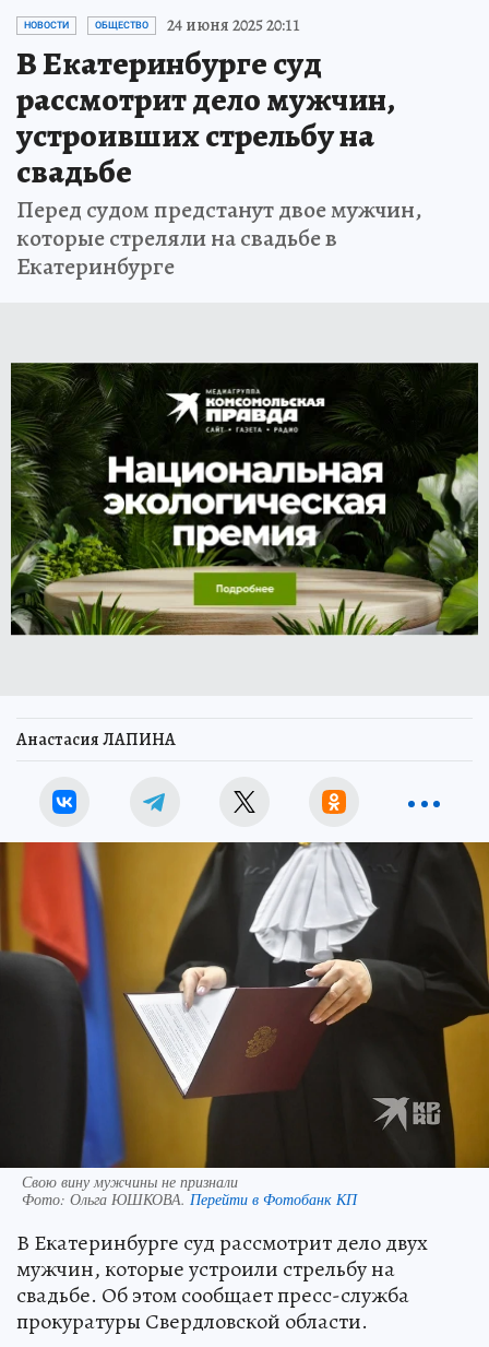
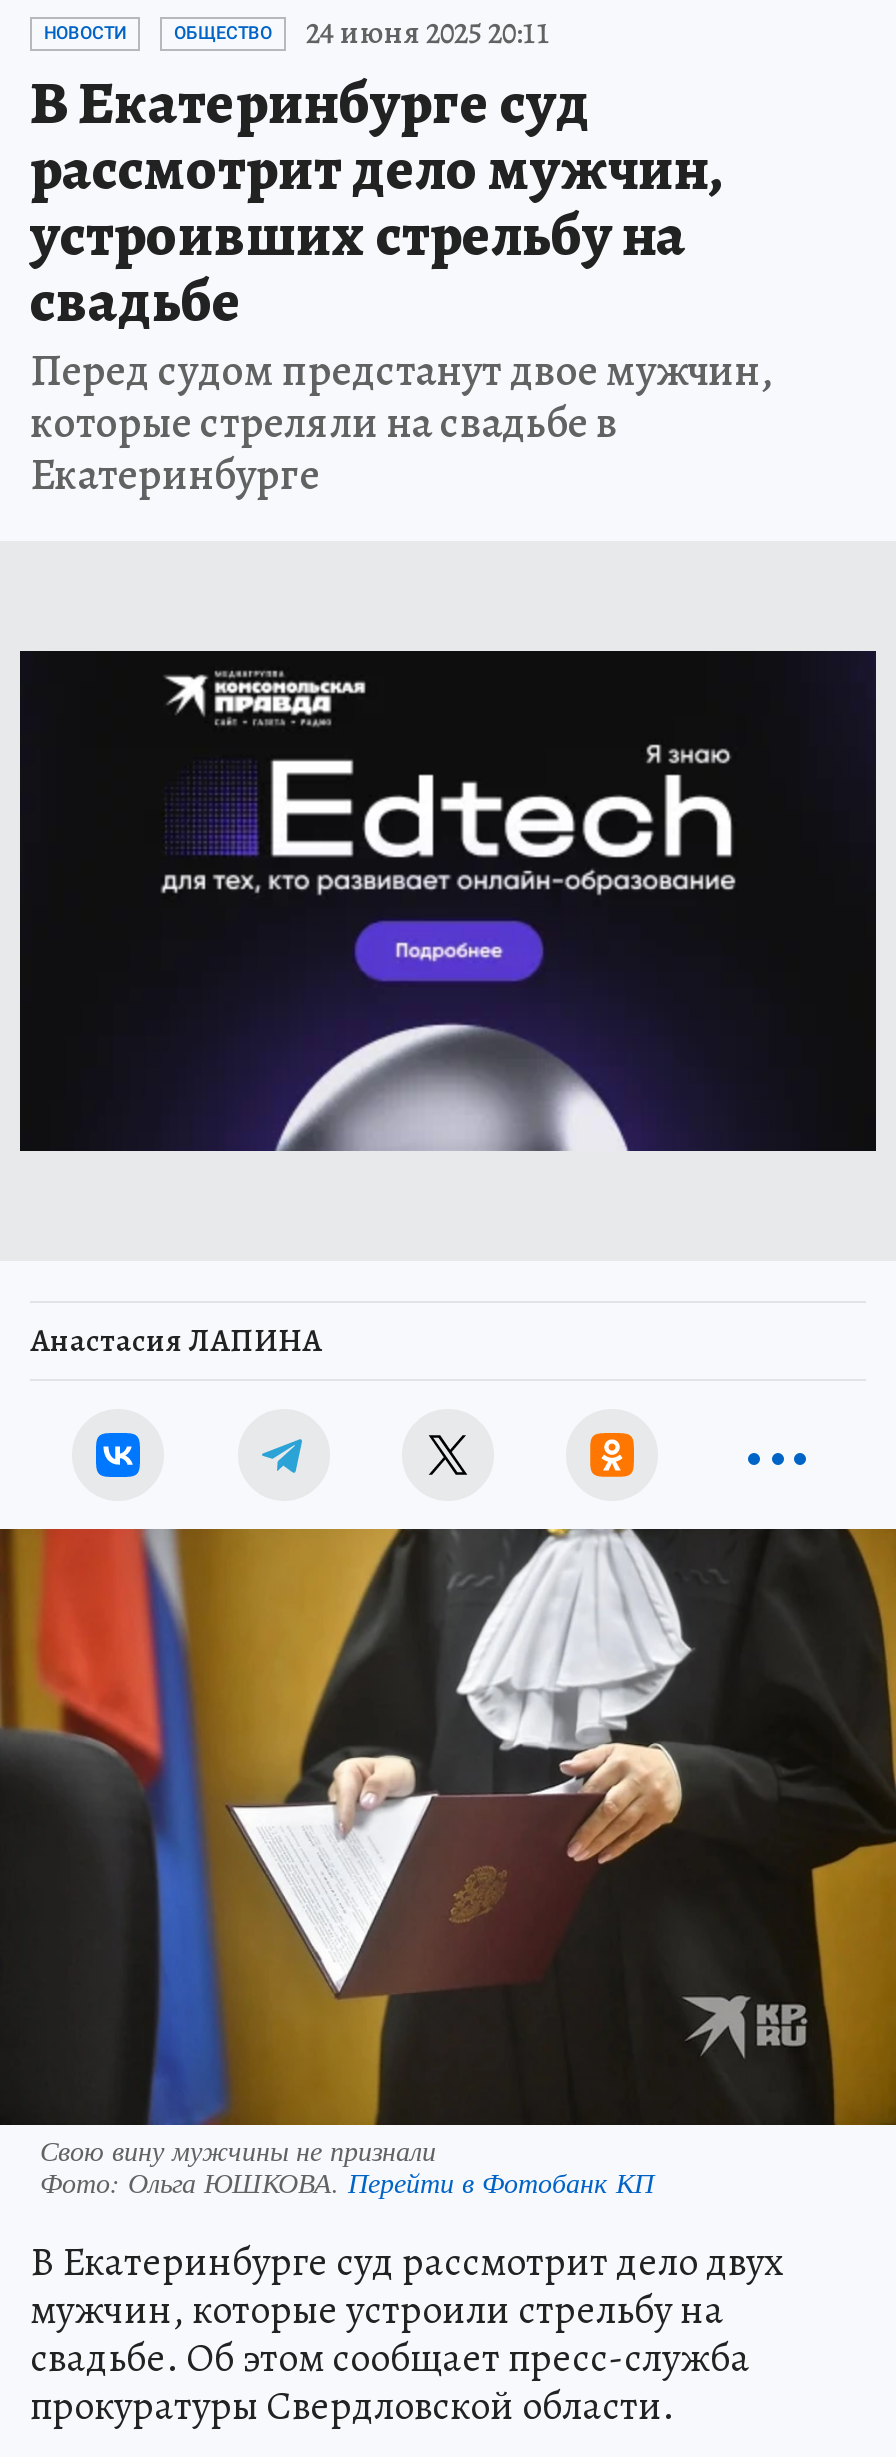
- [image]
+ [image]
